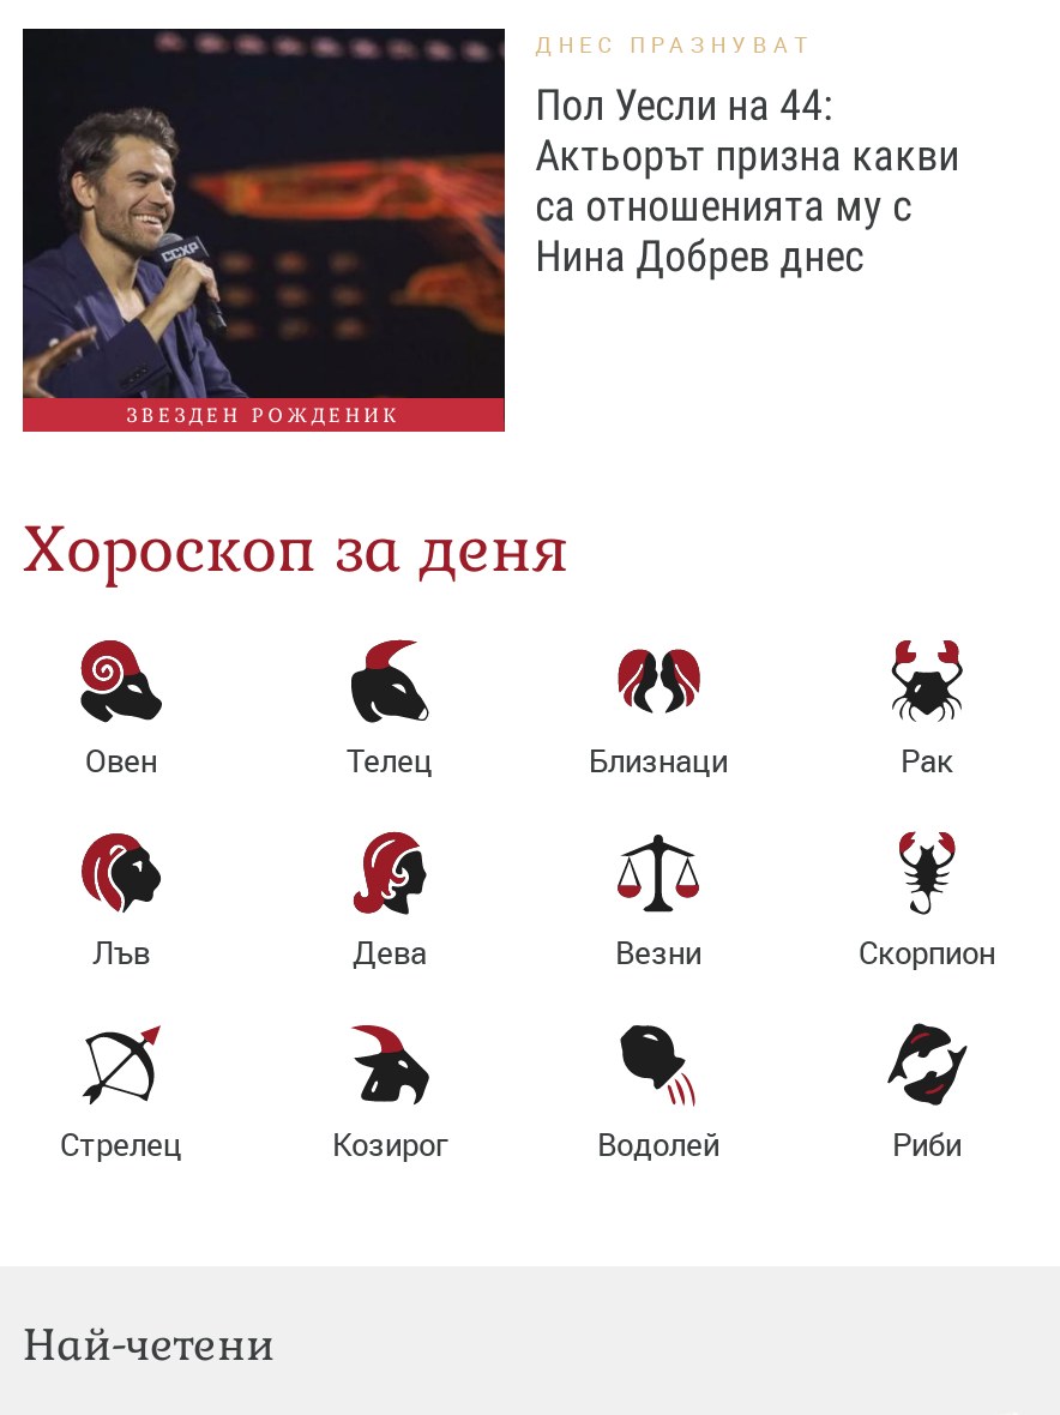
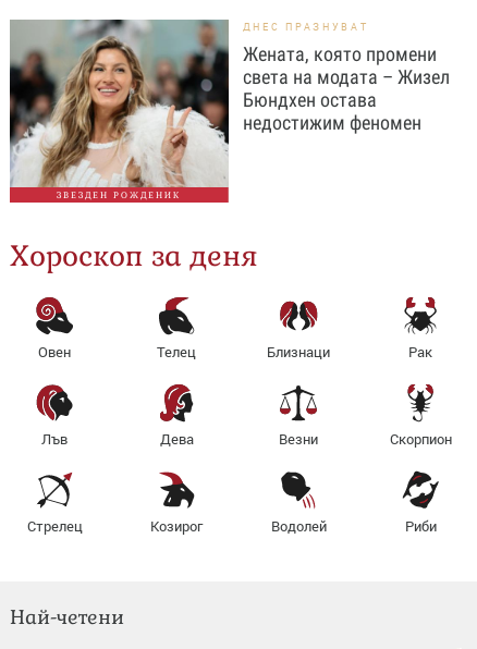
- [image]
- Пол Уесли на 44:
- Актьорът призна какви
- са отношенията му с
- Нина Добрев днес
+ [image]
+ Жената, която промени
+ света на модата – Жизел
+ Бюндхен остава
+ недостижим феномен
